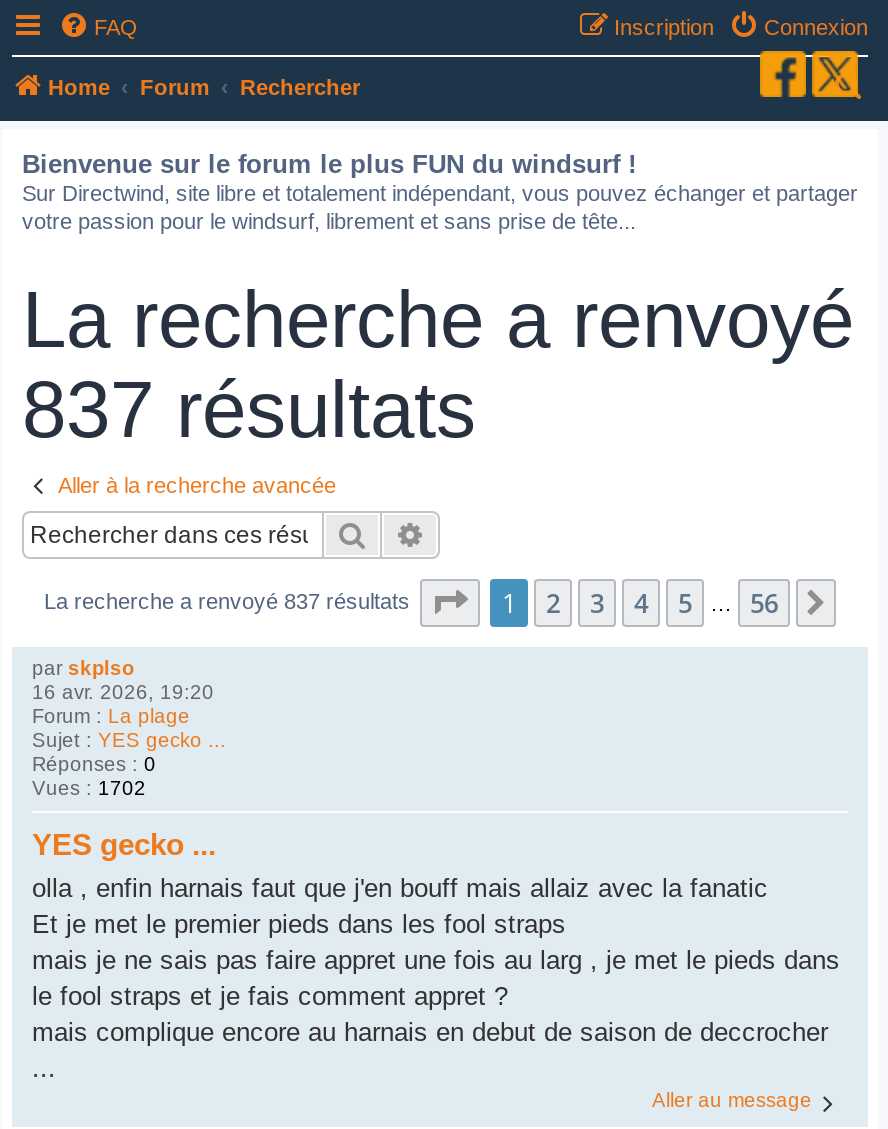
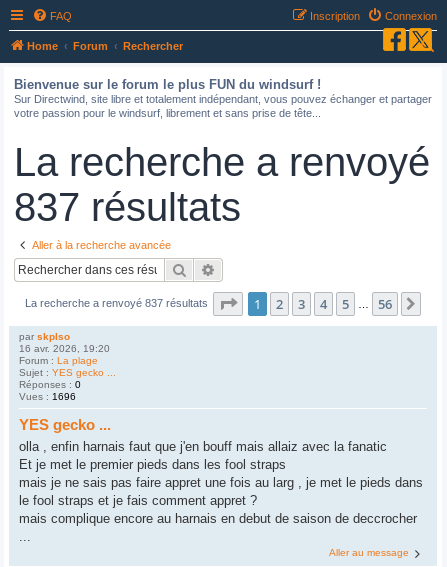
- Vues : 1702
+ Vues : 1696
